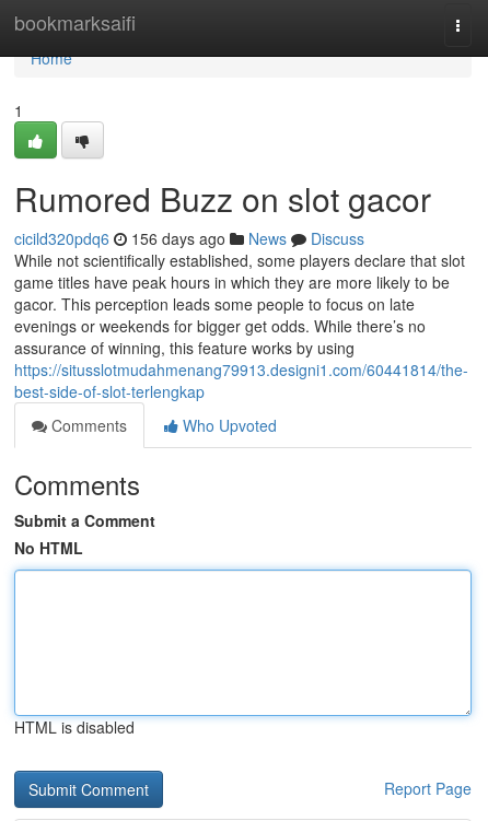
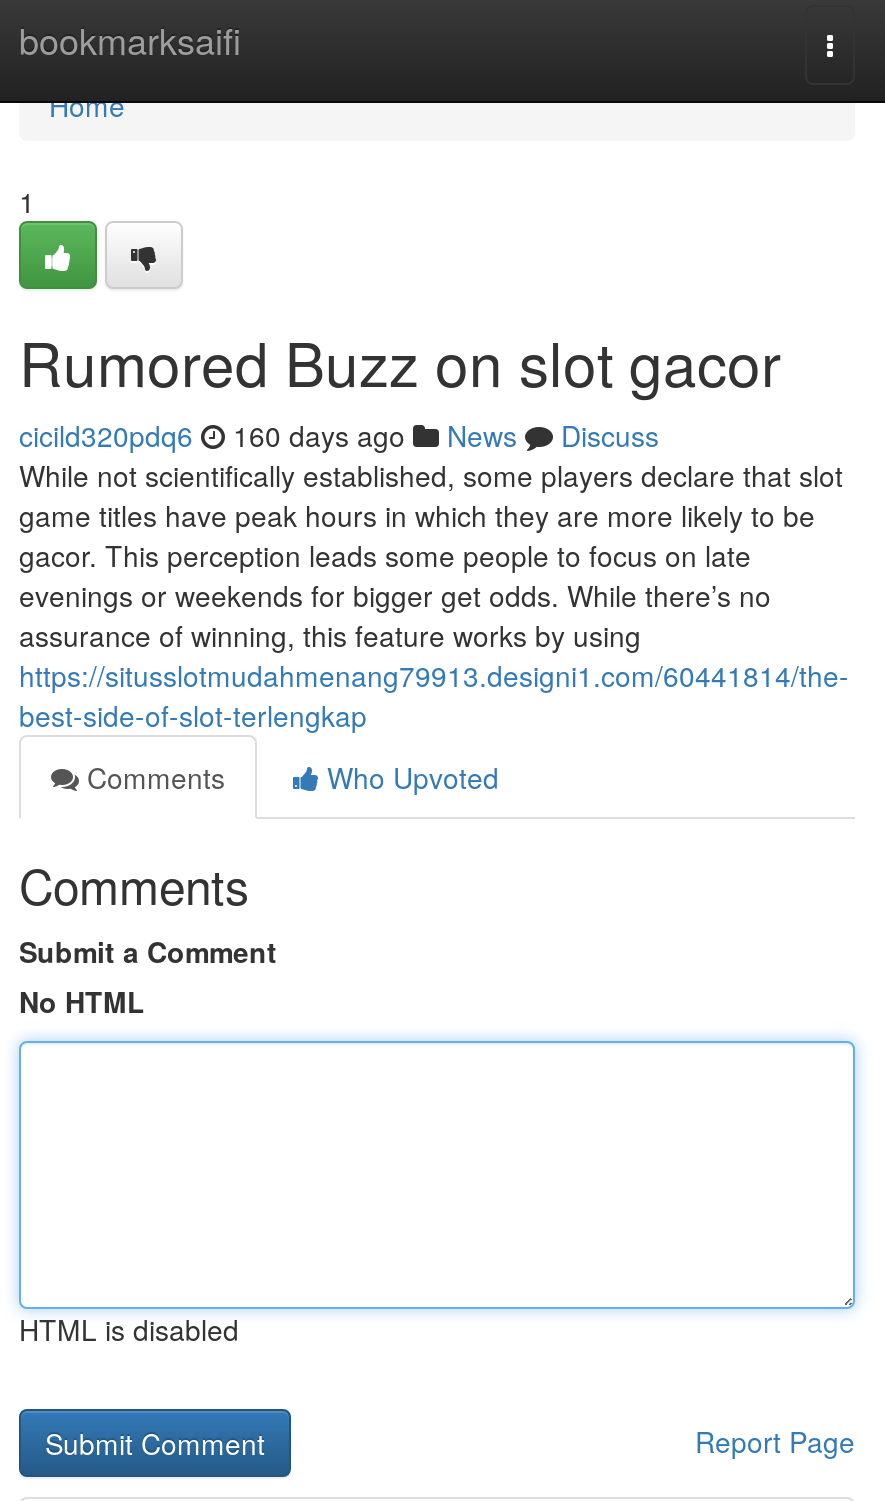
- cicild320pdq6 156 days ago News Discuss
+ cicild320pdq6 160 days ago News Discuss
